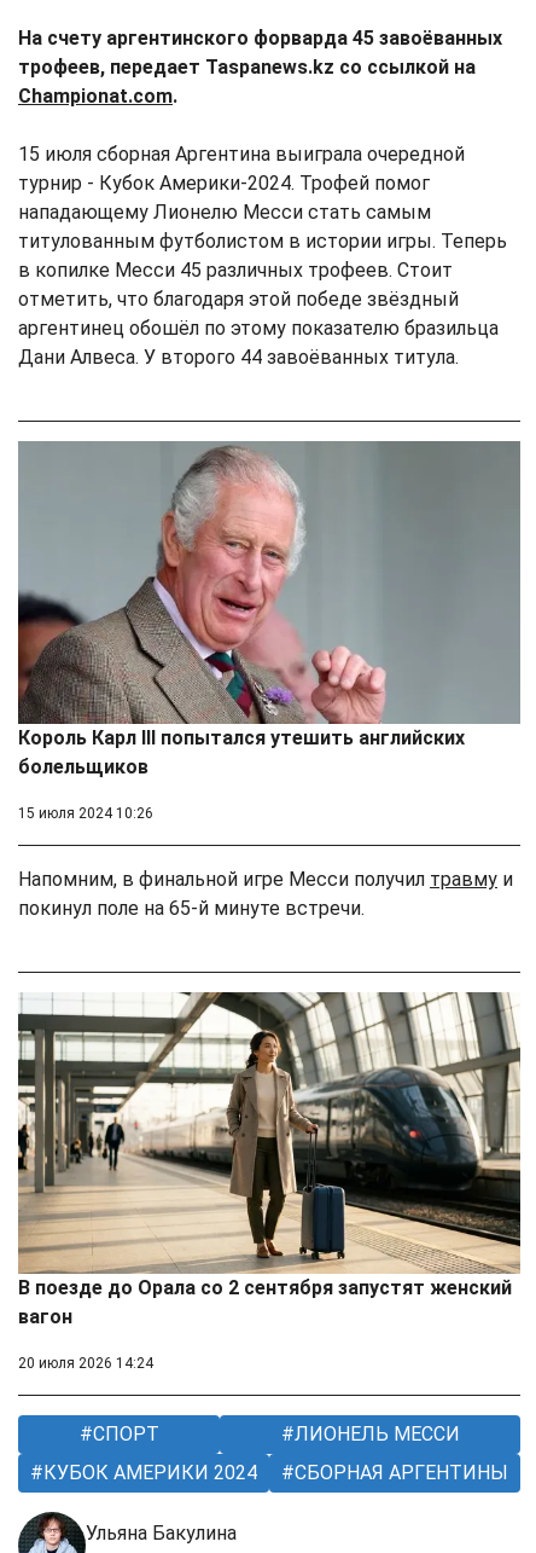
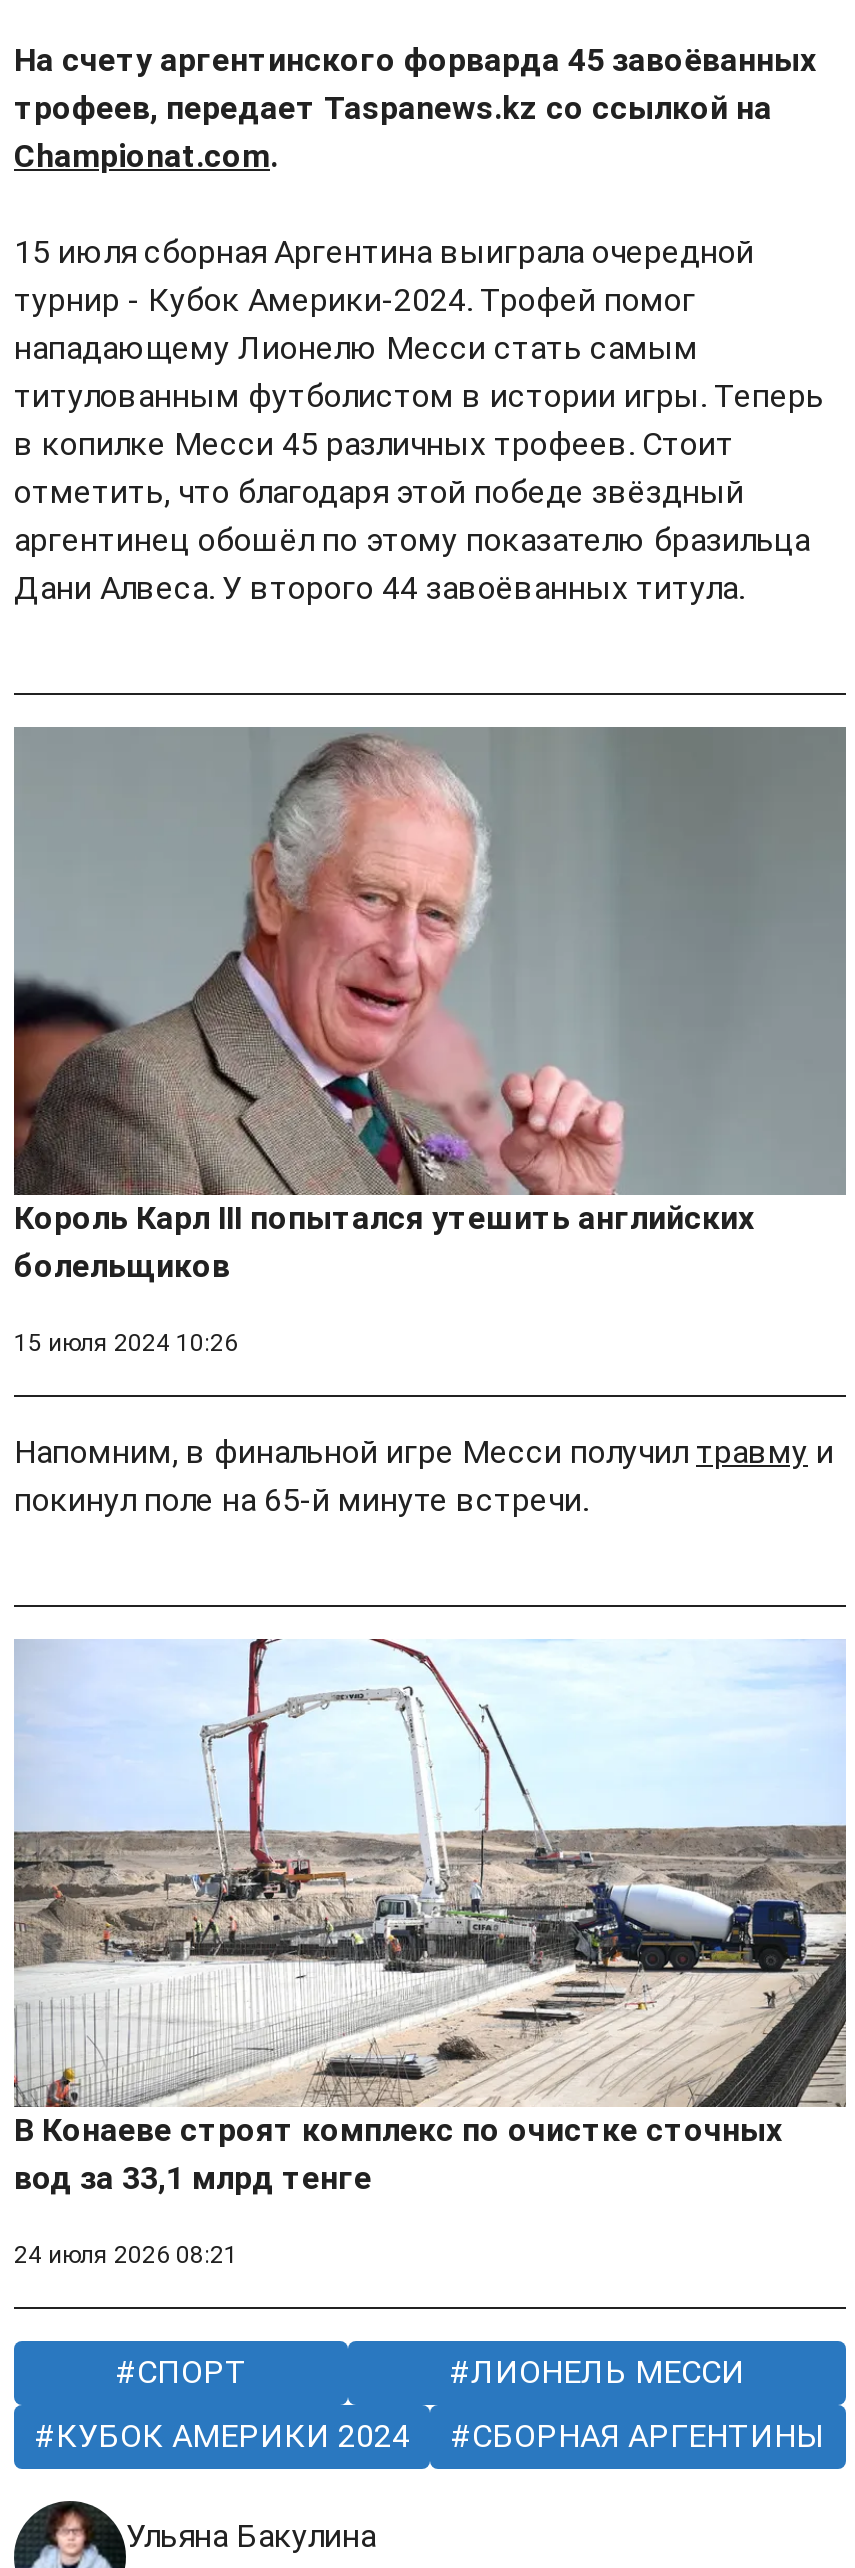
- [image]
- В поезде до Орала со 2 сентября запустят женский
- вагон
+ [image]
+ В Конаеве строят комплекс по очистке сточных
+ вод за 33,1 млрд тенге

- 20 июля 2026 14:24
+ 24 июля 2026 08:21
